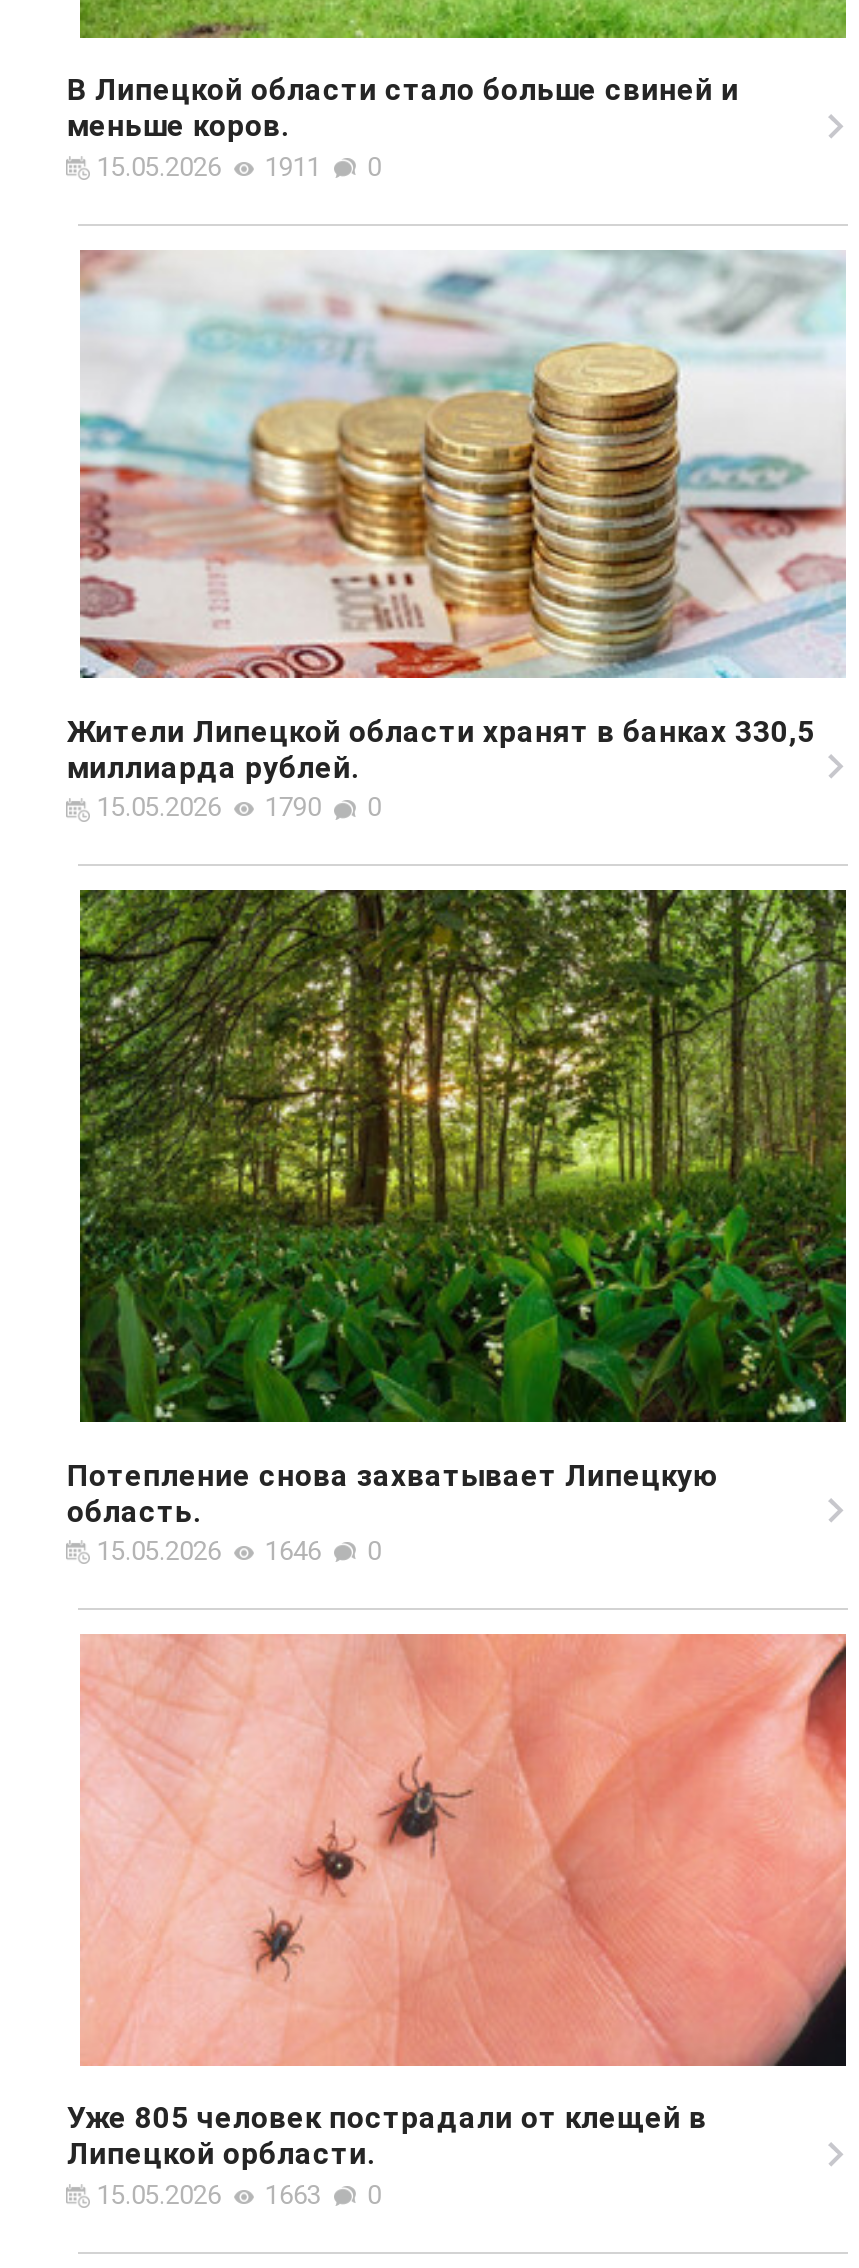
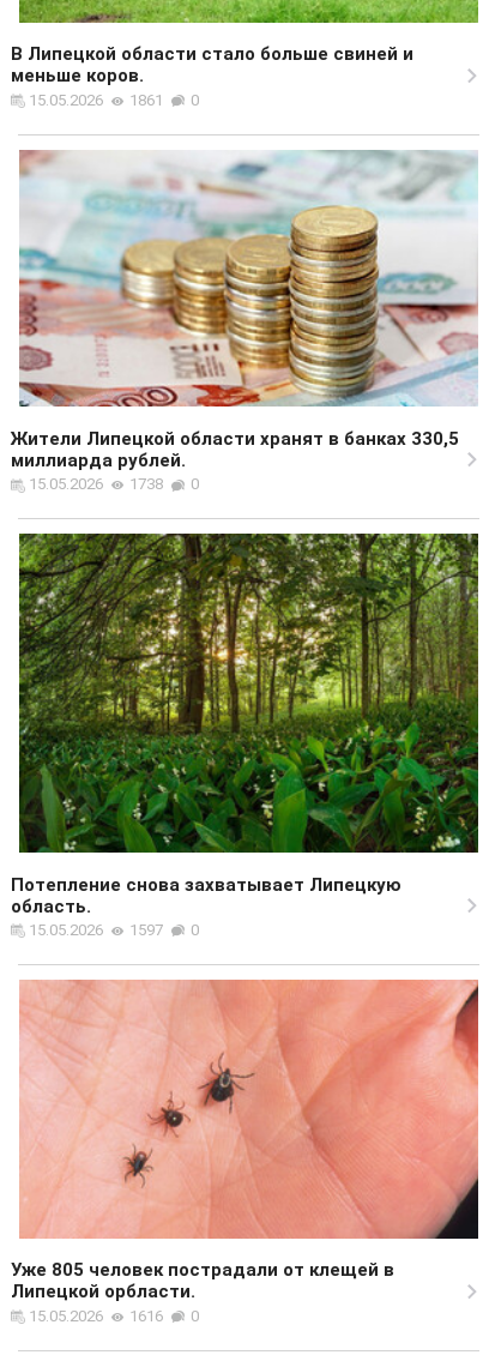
- 15.05.2026 1911 0
+ 15.05.2026 1861 0

- 15.05.2026 1790 0
+ 15.05.2026 1738 0

- 15.05.2026 1646 0
+ 15.05.2026 1597 0

- 15.05.2026 1663 0
+ 15.05.2026 1616 0
